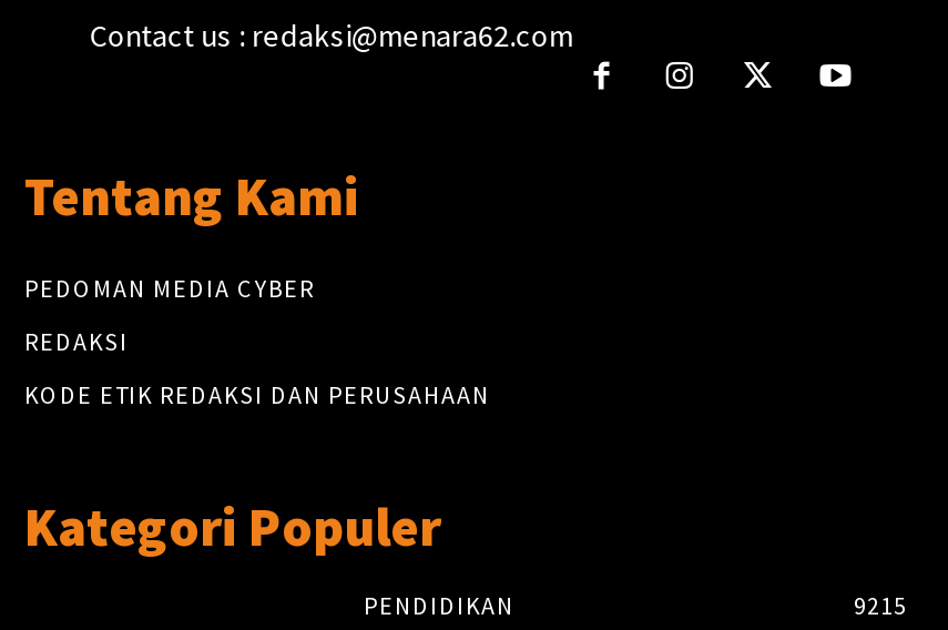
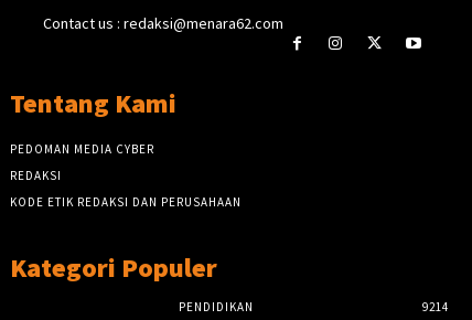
- 9215
+ 9214
